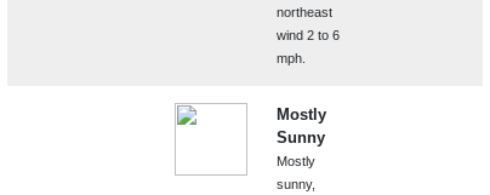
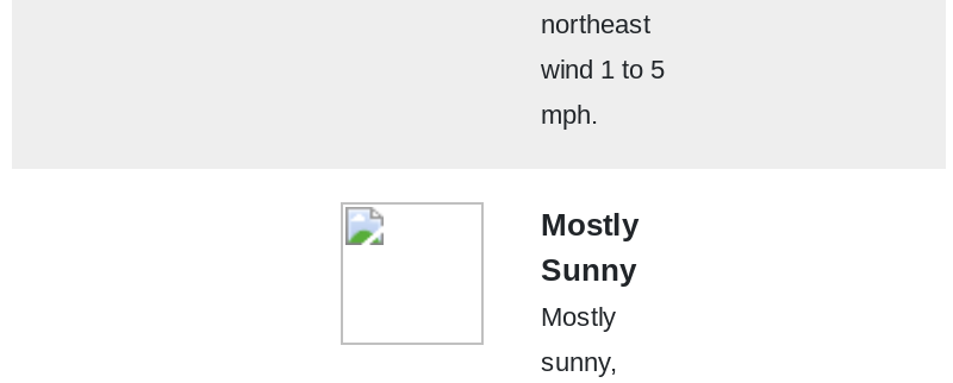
- wind 2 to 6
+ wind 1 to 5
